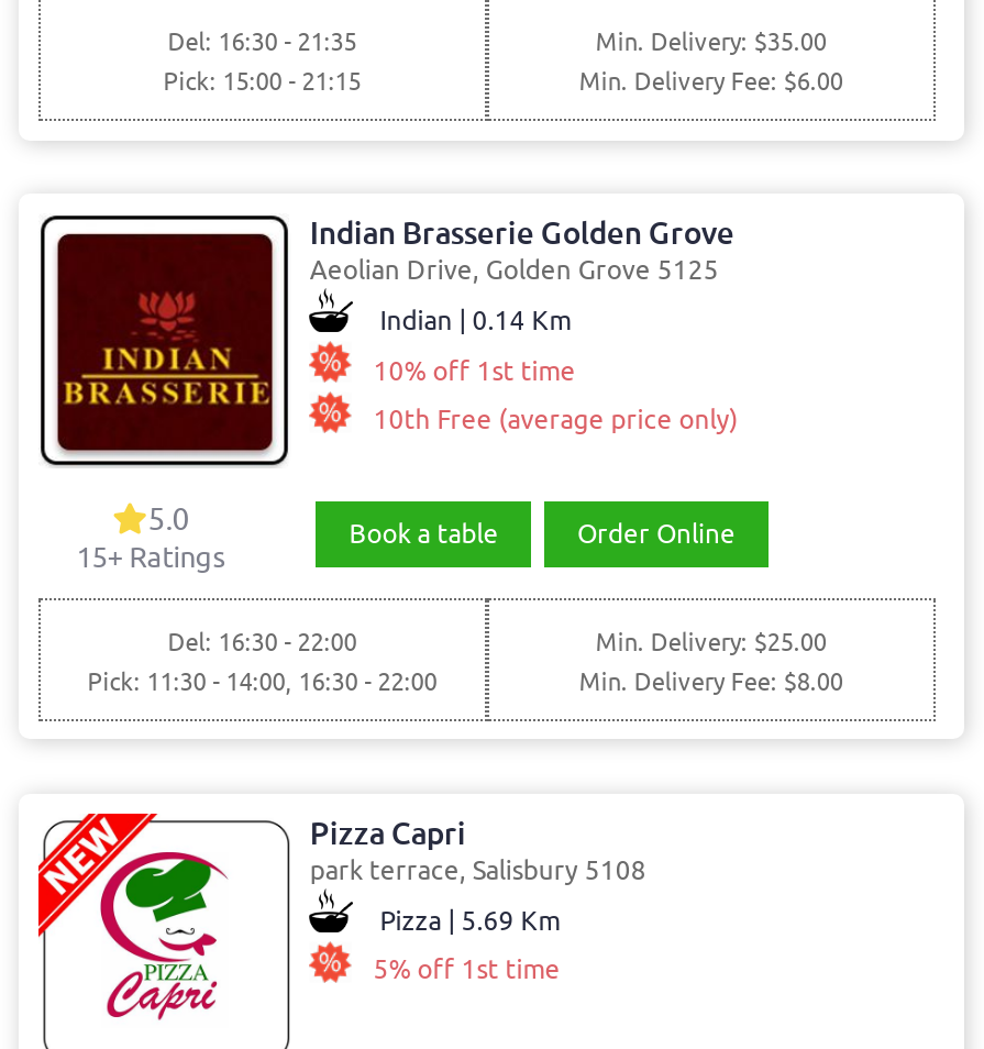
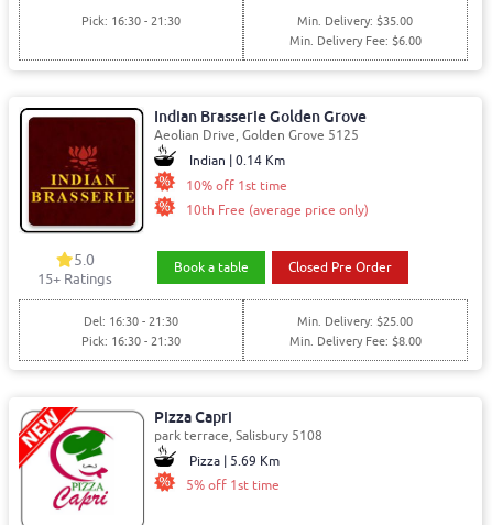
- Del: 16:30 - 21:35
- Pick: 15:00 - 21:15
+ Pick: 16:30 - 21:30

- Order Online
+ Closed Pre Order

- Del: 16:30 - 22:00
- Pick: 11:30 - 14:00, 16:30 - 22:00
+ Del: 16:30 - 21:30
+ Pick: 16:30 - 21:30
